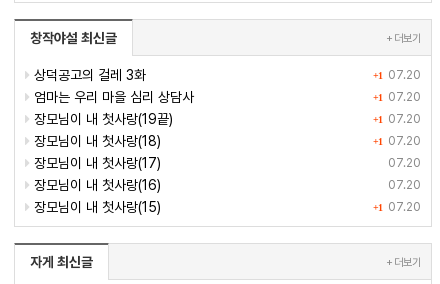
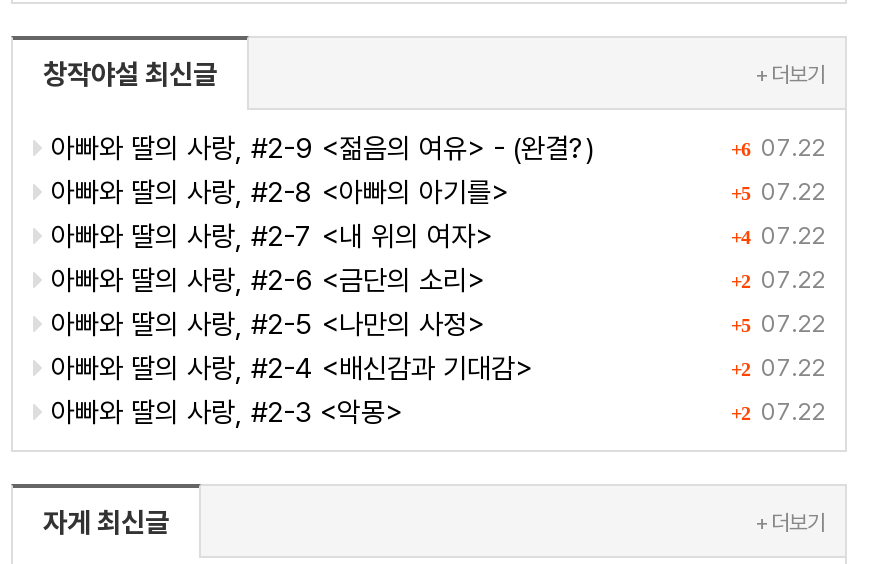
- +1 07.20
- 상덕공고의 걸레 3화
- +1 07.20
- 엄마는 우리 마을 심리 상담사
- +1 07.20
- 장모님이 내 첫사랑(19끝)
- +1 07.20
- 장모님이 내 첫사랑(18)
- 07.20
- 장모님이 내 첫사랑(17)
- 07.20
- 장모님이 내 첫사랑(16)
- +1 07.20
- 장모님이 내 첫사랑(15)
+ +6 07.22
+ 아빠와 딸의 사랑, #2-9 <젊음의 여유> - (완결?)
+ +5 07.22
+ 아빠와 딸의 사랑, #2-8 <아빠의 아기를>
+ +4 07.22
+ 아빠와 딸의 사랑, #2-7 <내 위의 여자>
+ +2 07.22
+ 아빠와 딸의 사랑, #2-6 <금단의 소리>
+ +5 07.22
+ 아빠와 딸의 사랑, #2-5 <나만의 사정>
+ +2 07.22
+ 아빠와 딸의 사랑, #2-4 <배신감과 기대감>
+ +2 07.22
+ 아빠와 딸의 사랑, #2-3 <악몽>
